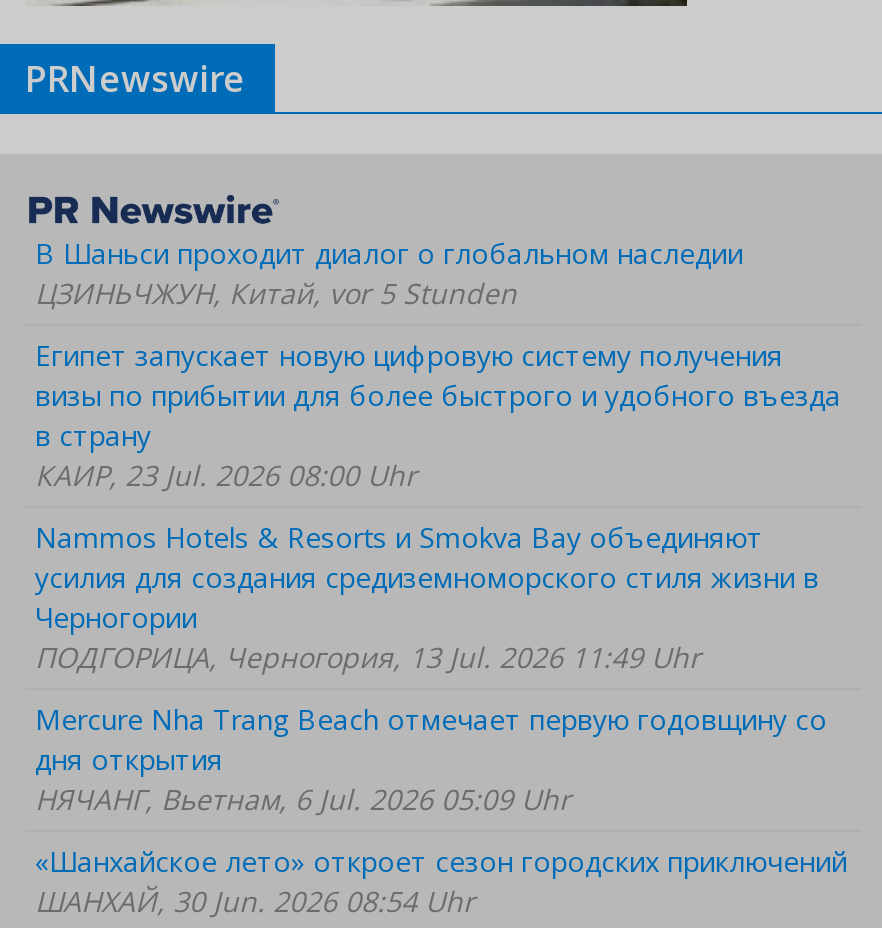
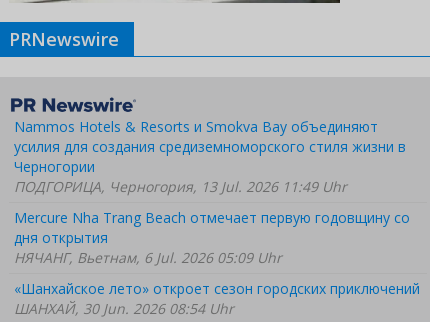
- В Шаньси проходит диалог о глобальном наследии
- ЦЗИНЬЧЖУН, Китай, vor 5 Stunden
- Египет запускает новую цифровую систему получения
- визы по прибытии для более быстрого и удобного въезда
- в страну
- КАИР, 23 Jul. 2026 08:00 Uhr
